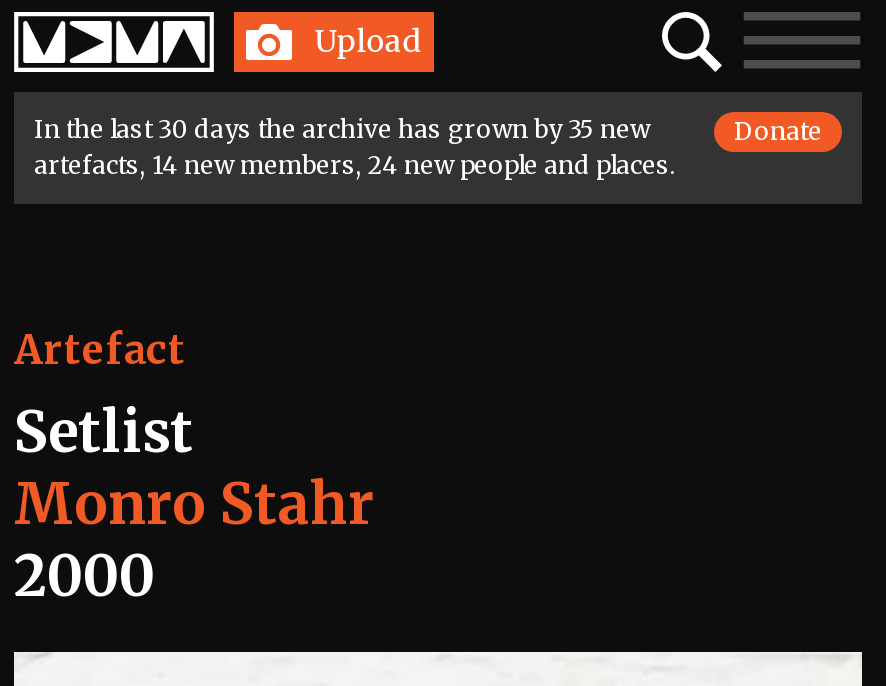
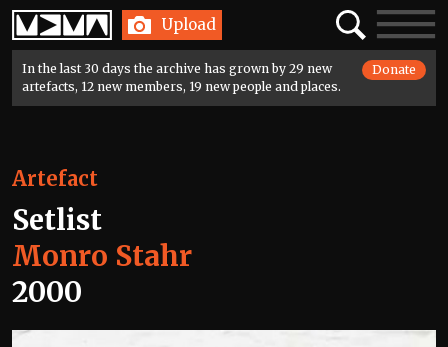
- In the last 30 days the archive has grown by 35 new
+ In the last 30 days the archive has grown by 29 new

- artefacts, 14 new members, 24 new people and places.
+ artefacts, 12 new members, 19 new people and places.
